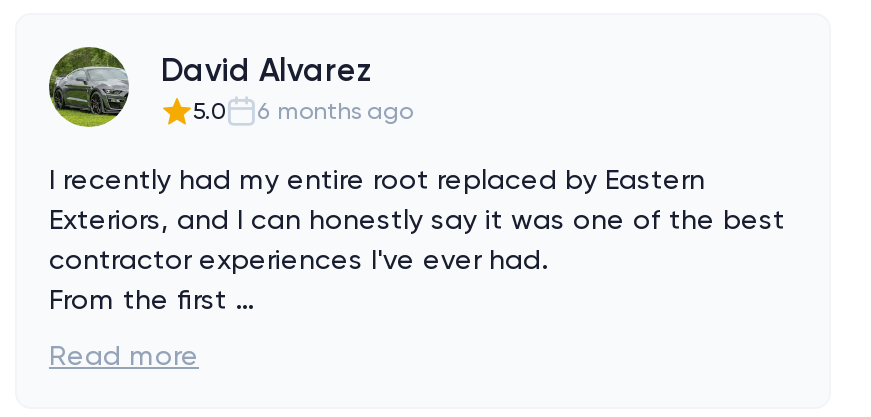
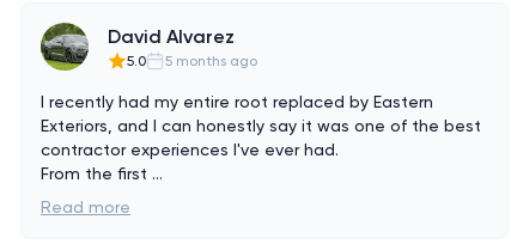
- 5.0 6 months ago
+ 5.0 5 months ago
